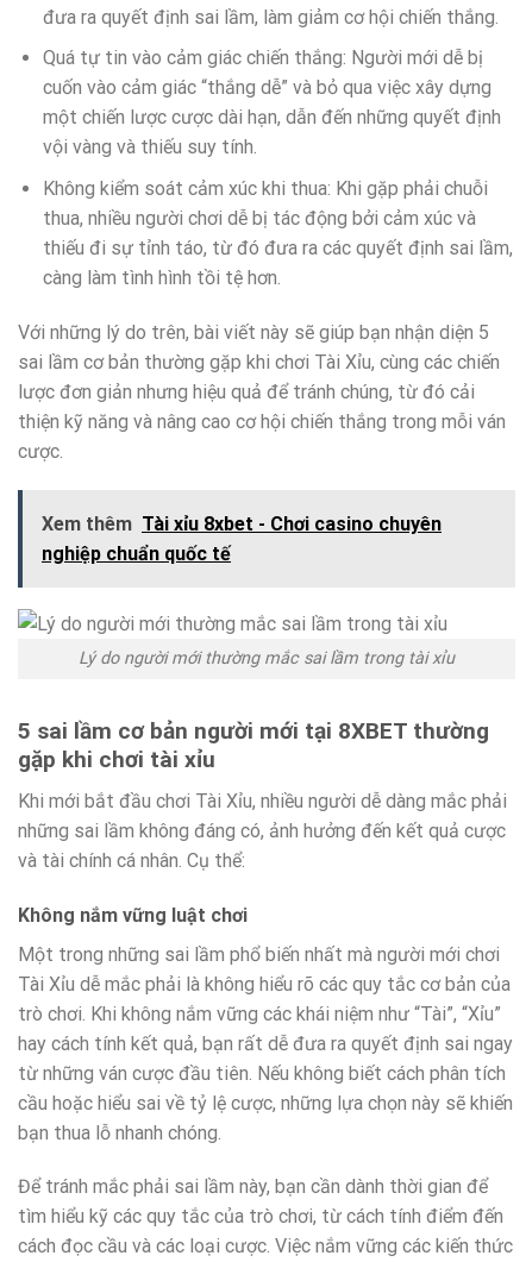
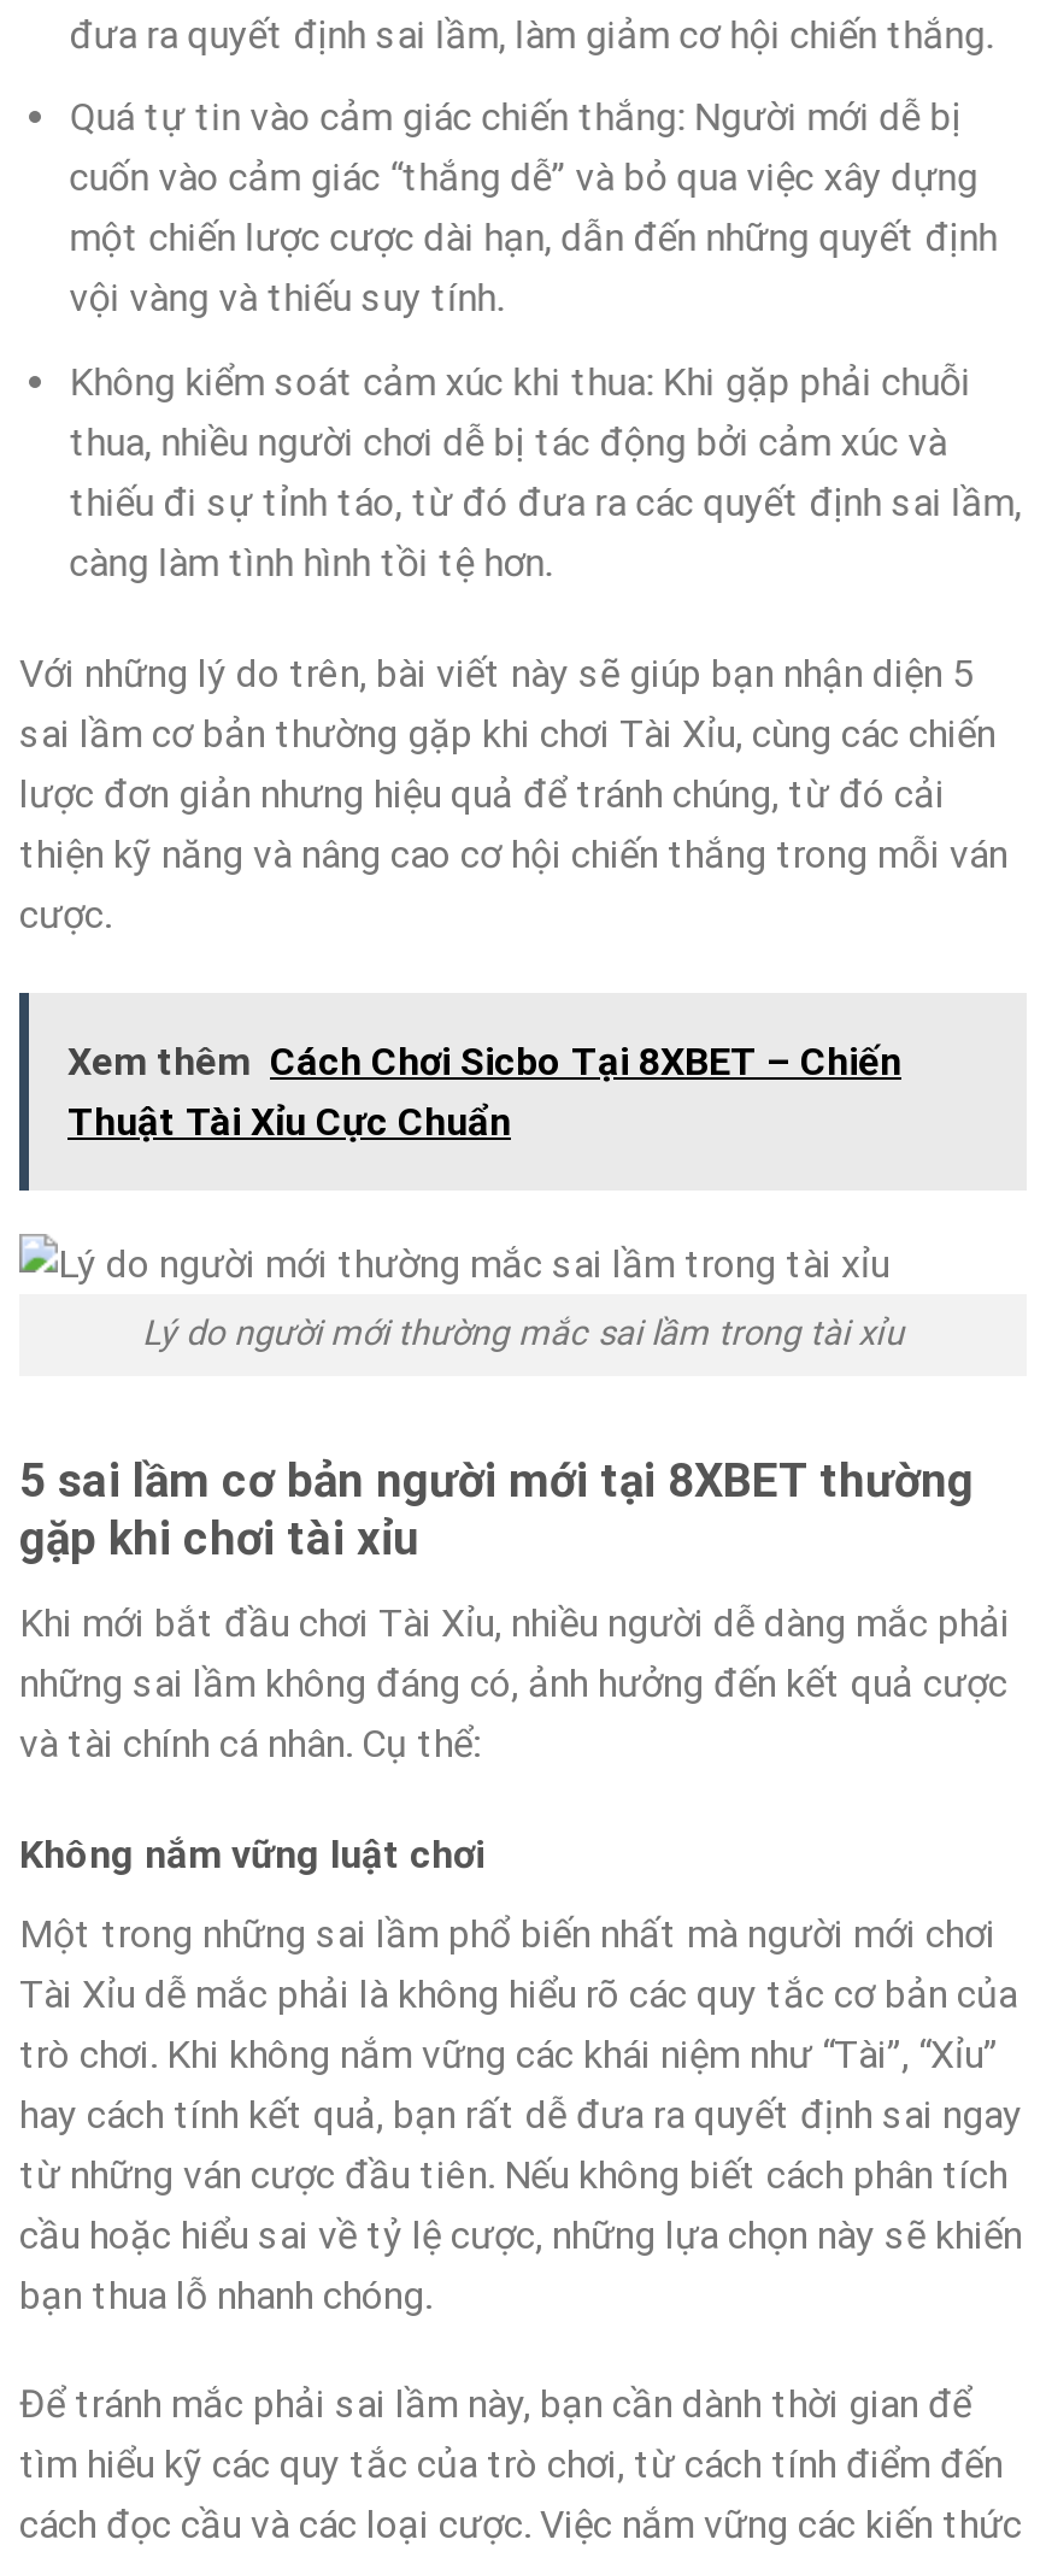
- Xem thêm Tài xỉu 8xbet - Chơi casino chuyên
- nghiệp chuẩn quốc tế
+ Xem thêm Cách Chơi Sicbo Tại 8XBET – Chiến
+ Thuật Tài Xỉu Cực Chuẩn
